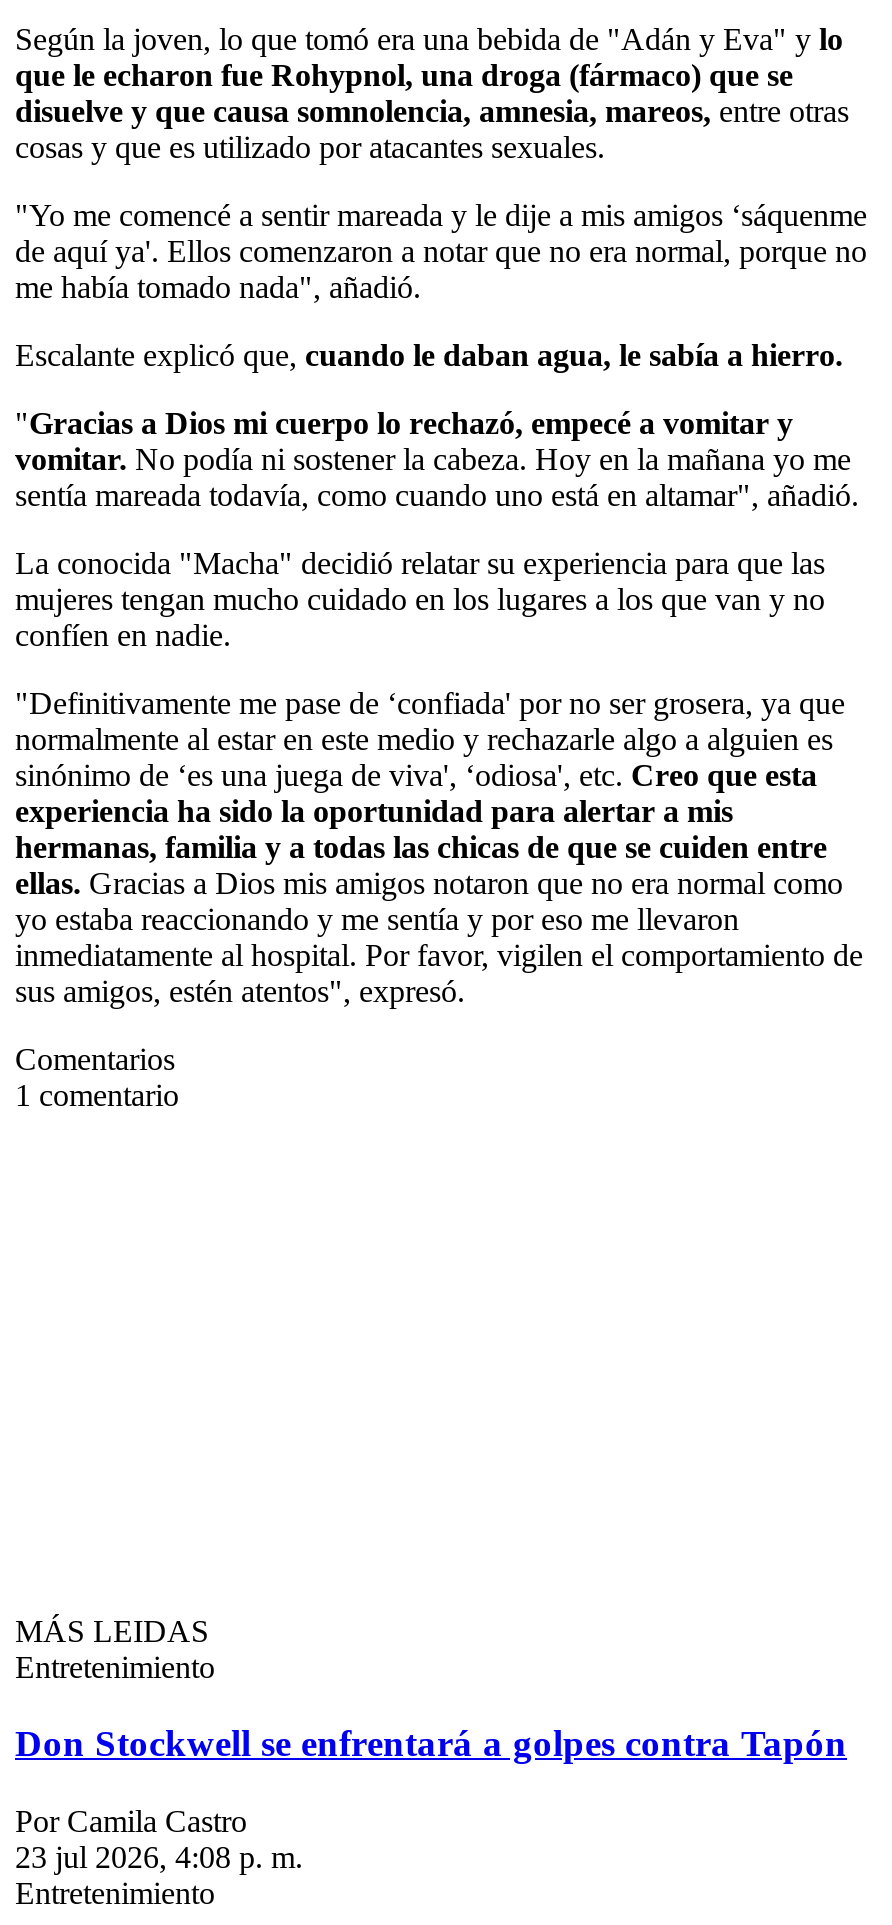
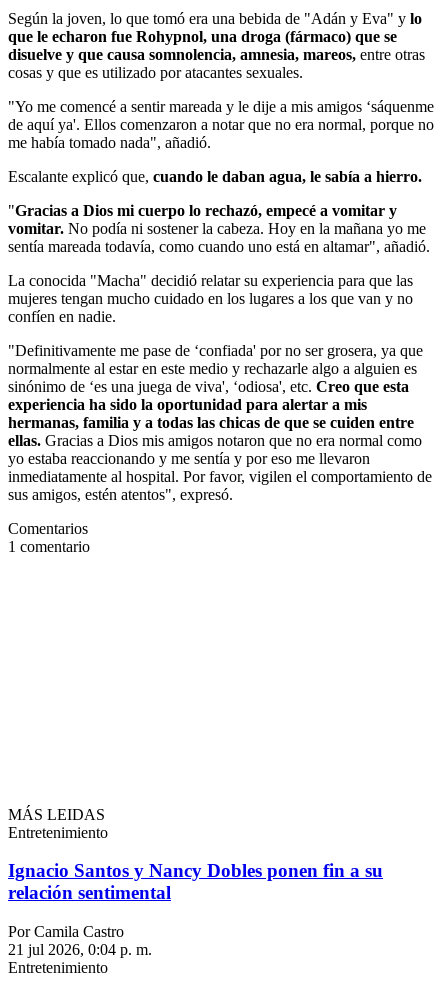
- Don Stockwell se enfrentará a golpes contra Tapón
+ Ignacio Santos y Nancy Dobles ponen fin a su
+ relación sentimental

- 23 jul 2026, 4:08 p. m.
+ 21 jul 2026, 0:04 p. m.
